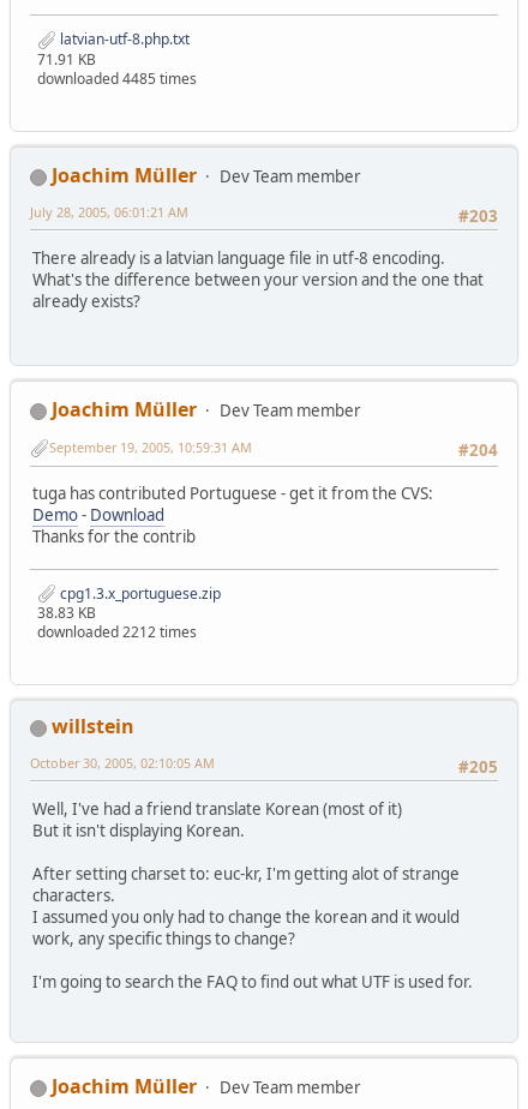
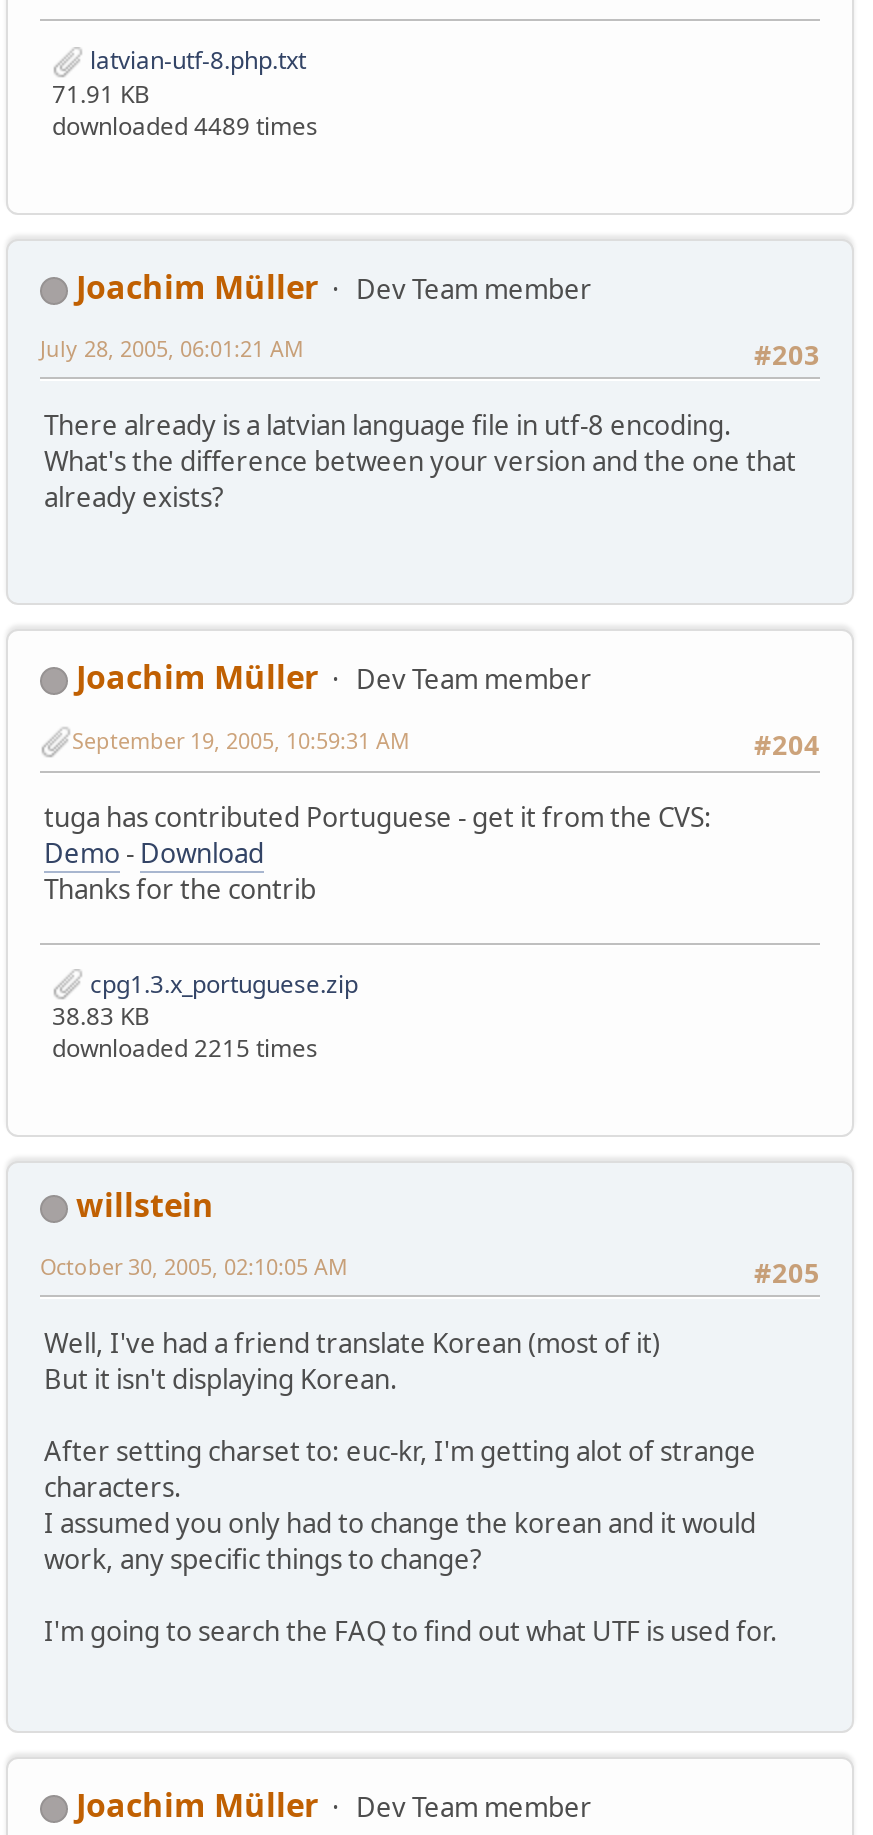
- downloaded 4485 times
+ downloaded 4489 times

- downloaded 2212 times
+ downloaded 2215 times
